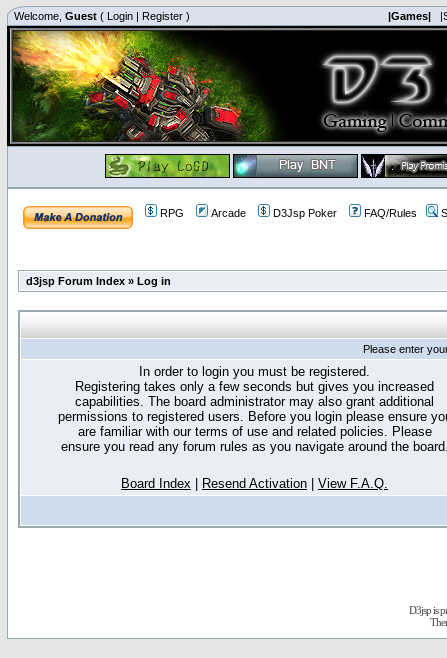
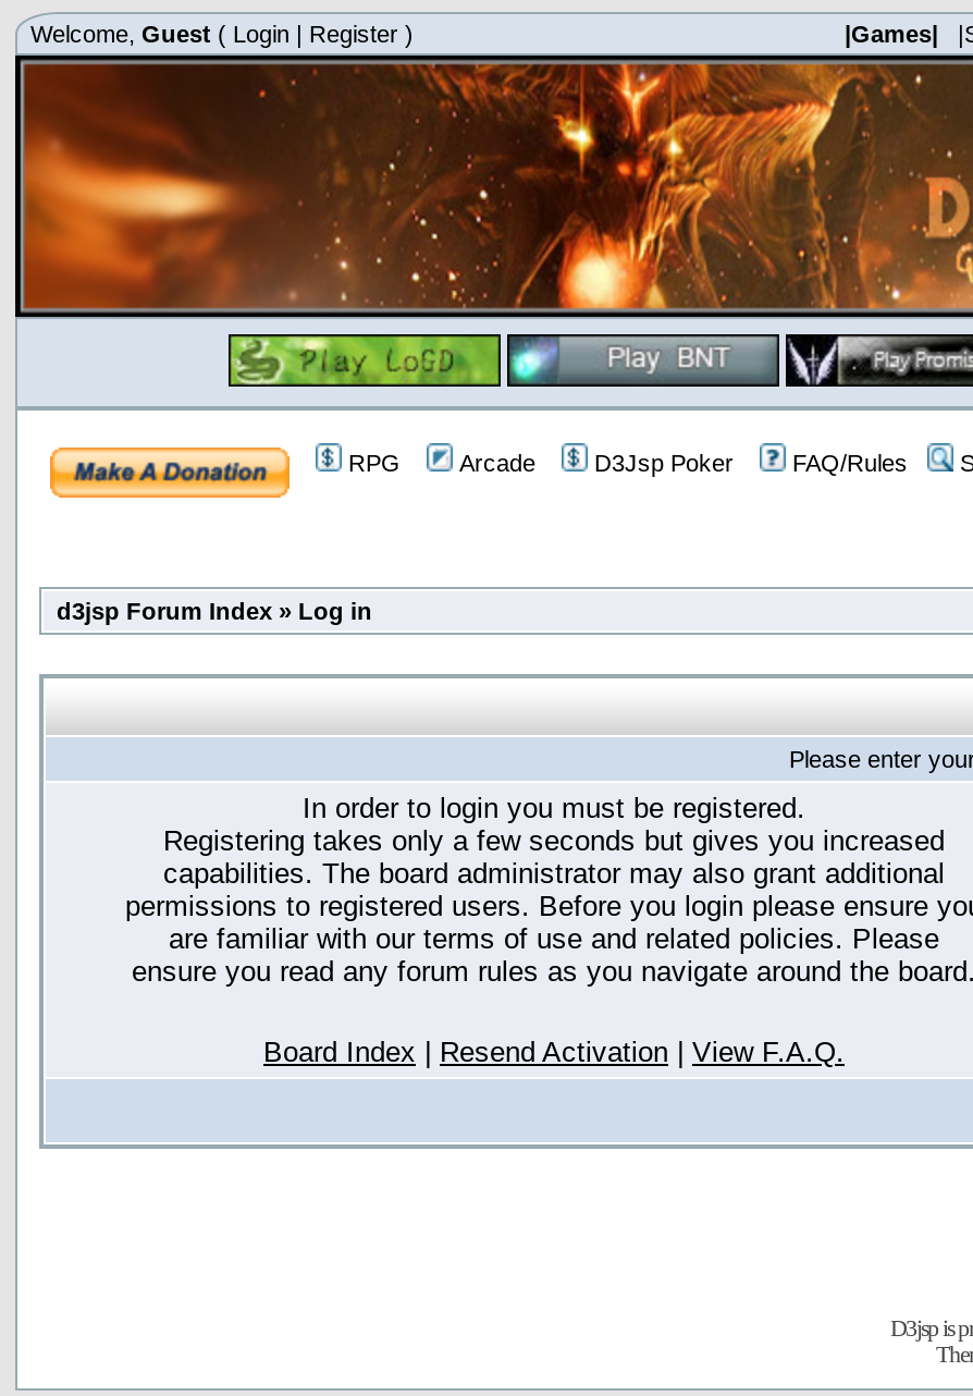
- [image]
+ [image]
